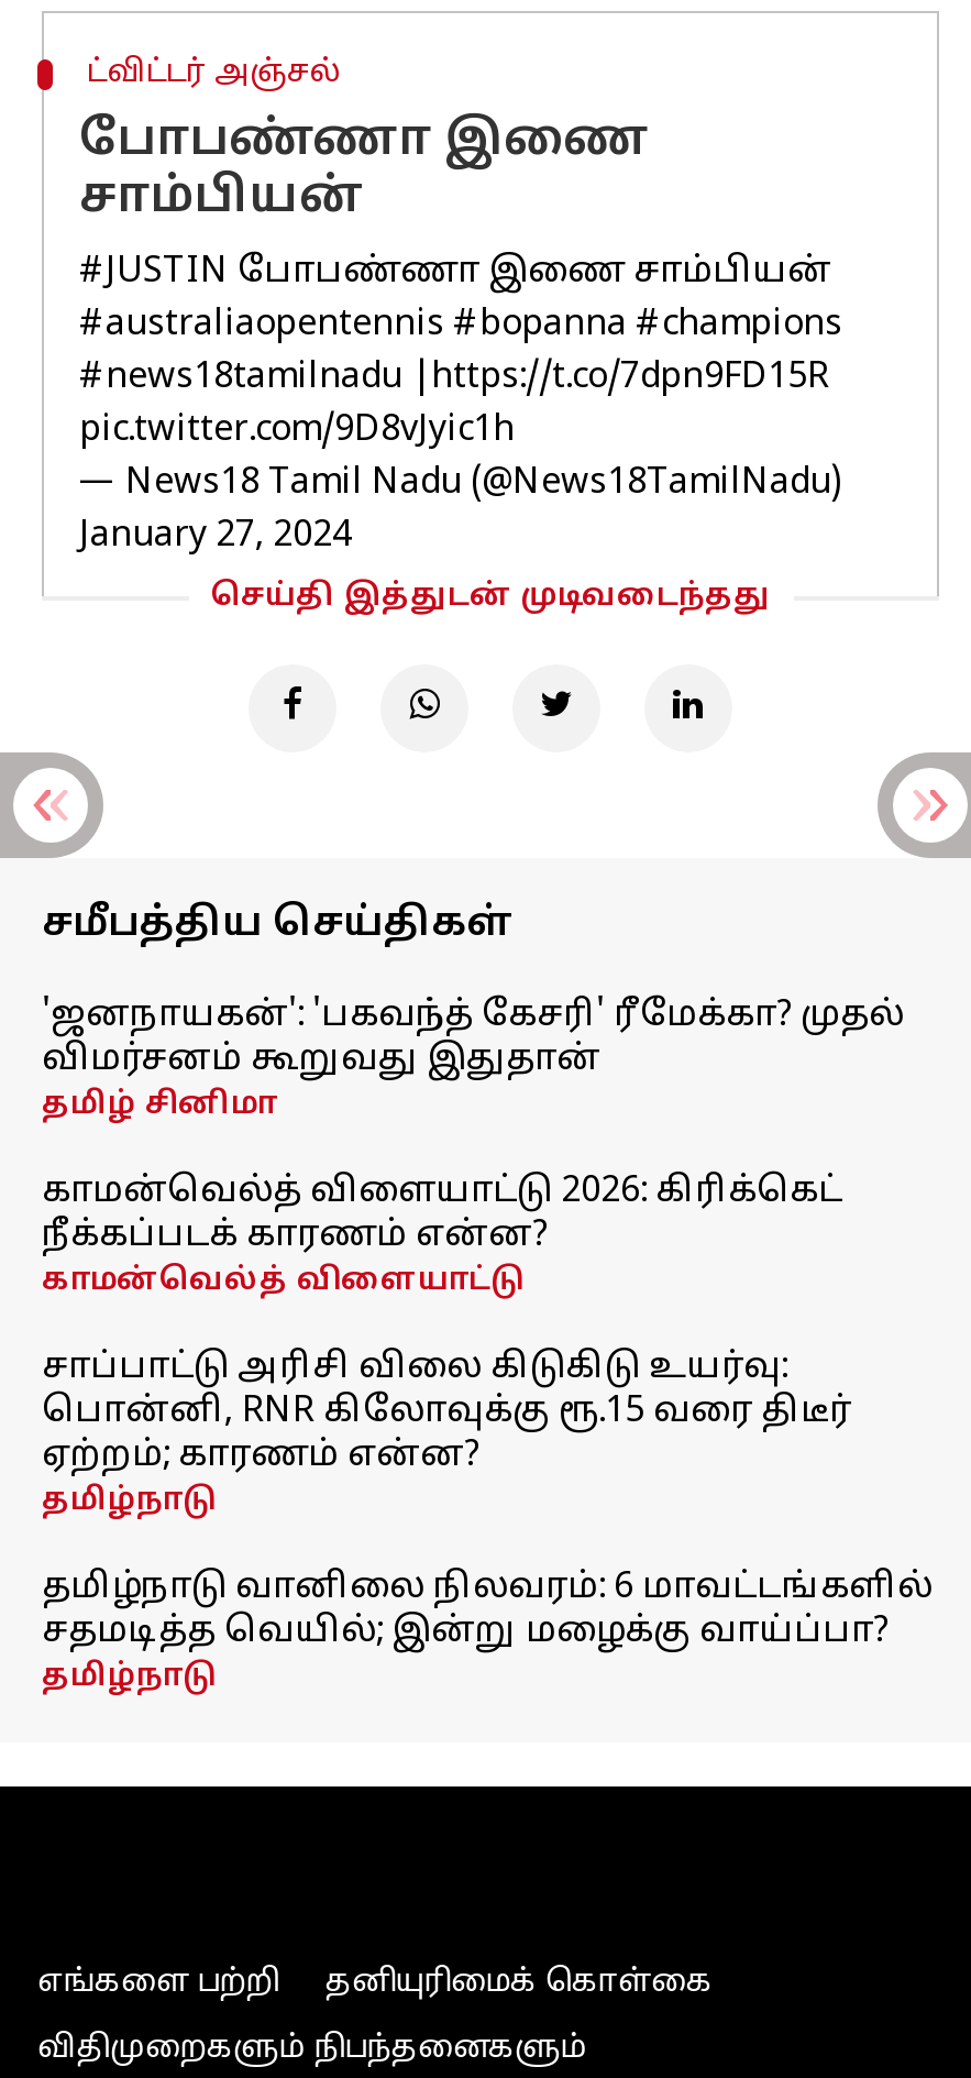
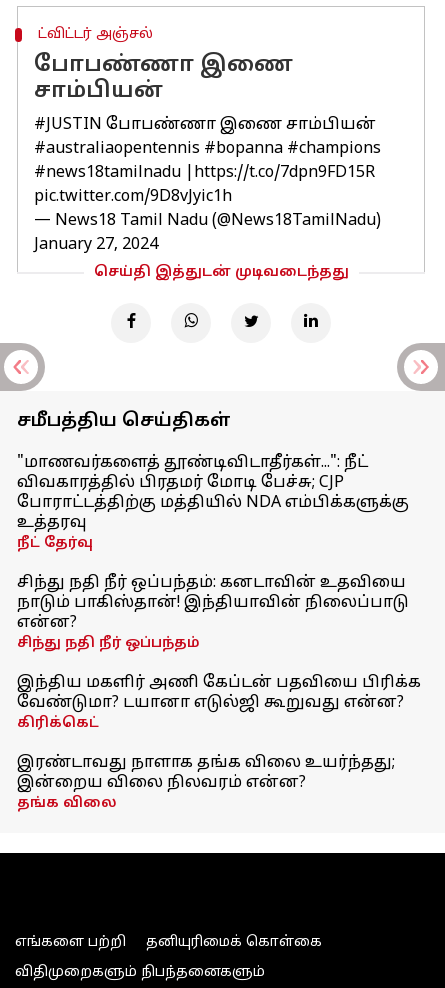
- 'ஜனநாயகன்': 'பகவந்த் கேசரி' ரீமேக்கா? முதல்
- விமர்சனம் கூறுவது இதுதான்
- தமிழ் சினிமா
+ "மாணவர்களைத் தூண்டிவிடாதீர்கள்...": நீட்
+ விவகாரத்தில் பிரதமர் மோடி பேச்சு; CJP
+ போராட்டத்திற்கு மத்தியில் NDA எம்பிக்களுக்கு
+ உத்தரவு
+ நீட் தேர்வு

- காமன்வெல்த் விளையாட்டு 2026: கிரிக்கெட்
- நீக்கப்படக் காரணம் என்ன?
- காமன்வெல்த் விளையாட்டு
+ சிந்து நதி நீர் ஒப்பந்தம்: கனடாவின் உதவியை
+ நாடும் பாகிஸ்தான்! இந்தியாவின் நிலைப்பாடு
+ என்ன?
+ சிந்து நதி நீர் ஒப்பந்தம்

- சாப்பாட்டு அரிசி விலை கிடுகிடு உயர்வு:
- பொன்னி, RNR கிலோவுக்கு ரூ.15 வரை திடீர்
- ஏற்றம்; காரணம் என்ன?
- தமிழ்நாடு
+ இந்திய மகளிர் அணி கேப்டன் பதவியை பிரிக்க
+ வேண்டுமா? டயானா எடுல்ஜி கூறுவது என்ன?
+ கிரிக்கெட்

- தமிழ்நாடு வானிலை நிலவரம்: 6 மாவட்டங்களில்
- சதமடித்த வெயில்; இன்று மழைக்கு வாய்ப்பா?
- தமிழ்நாடு
+ இரண்டாவது நாளாக தங்க விலை உயர்ந்தது;
+ இன்றைய விலை நிலவரம் என்ன?
+ தங்க விலை
